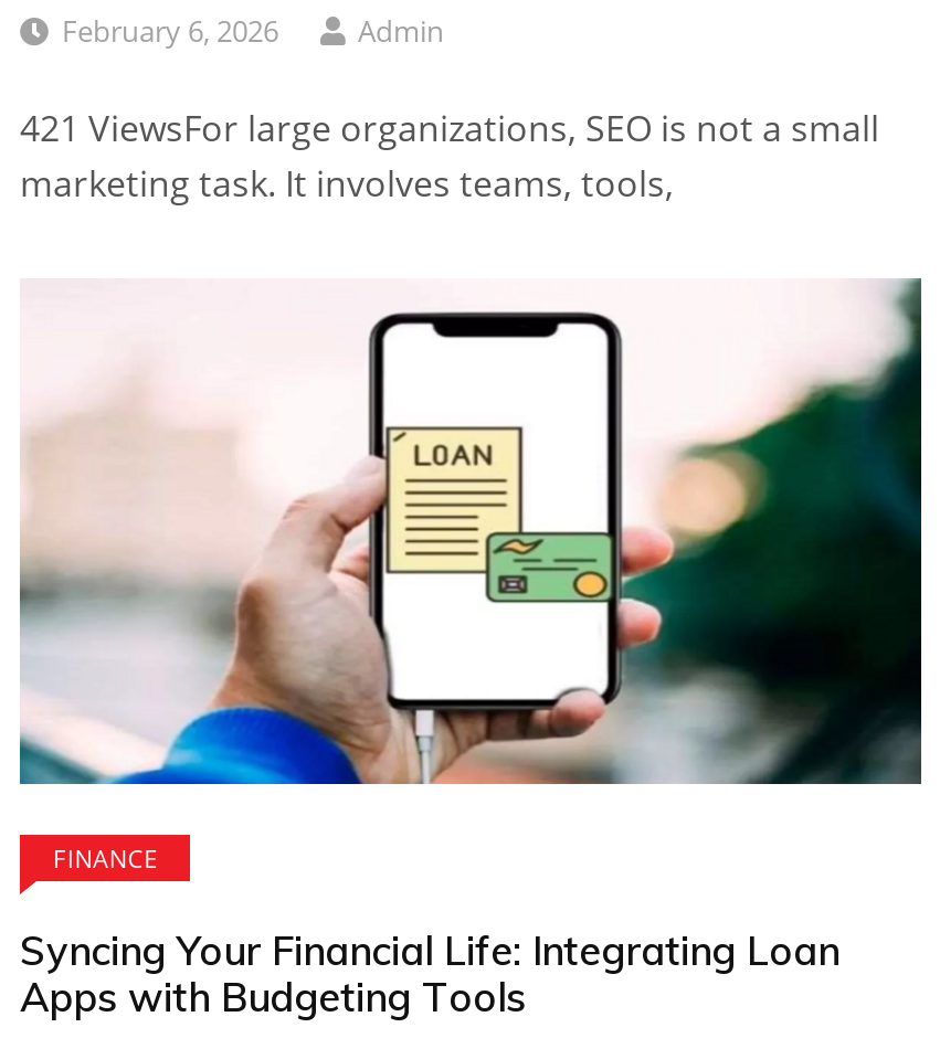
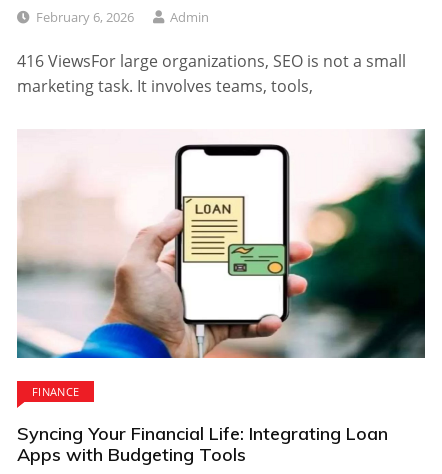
- 421 ViewsFor large organizations, SEO is not a small
+ 416 ViewsFor large organizations, SEO is not a small
